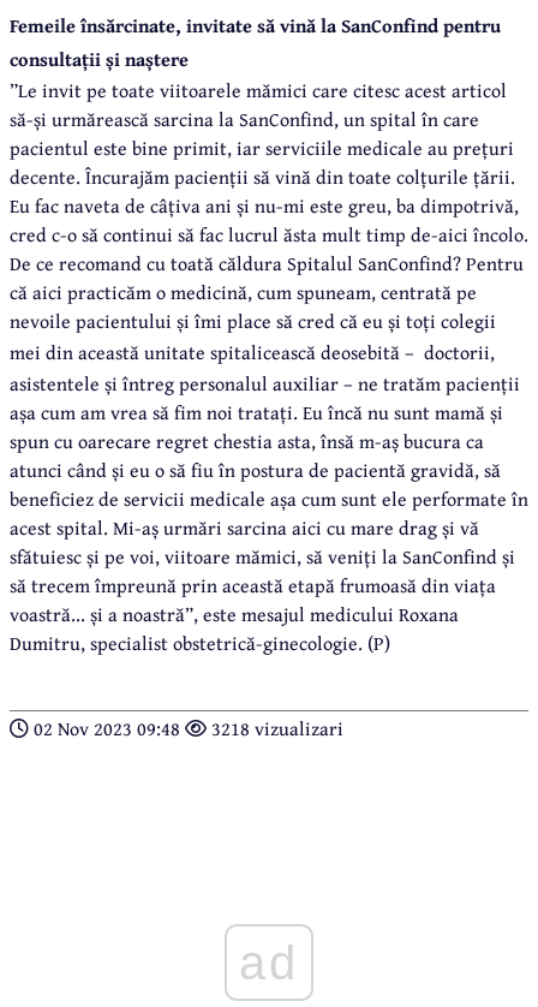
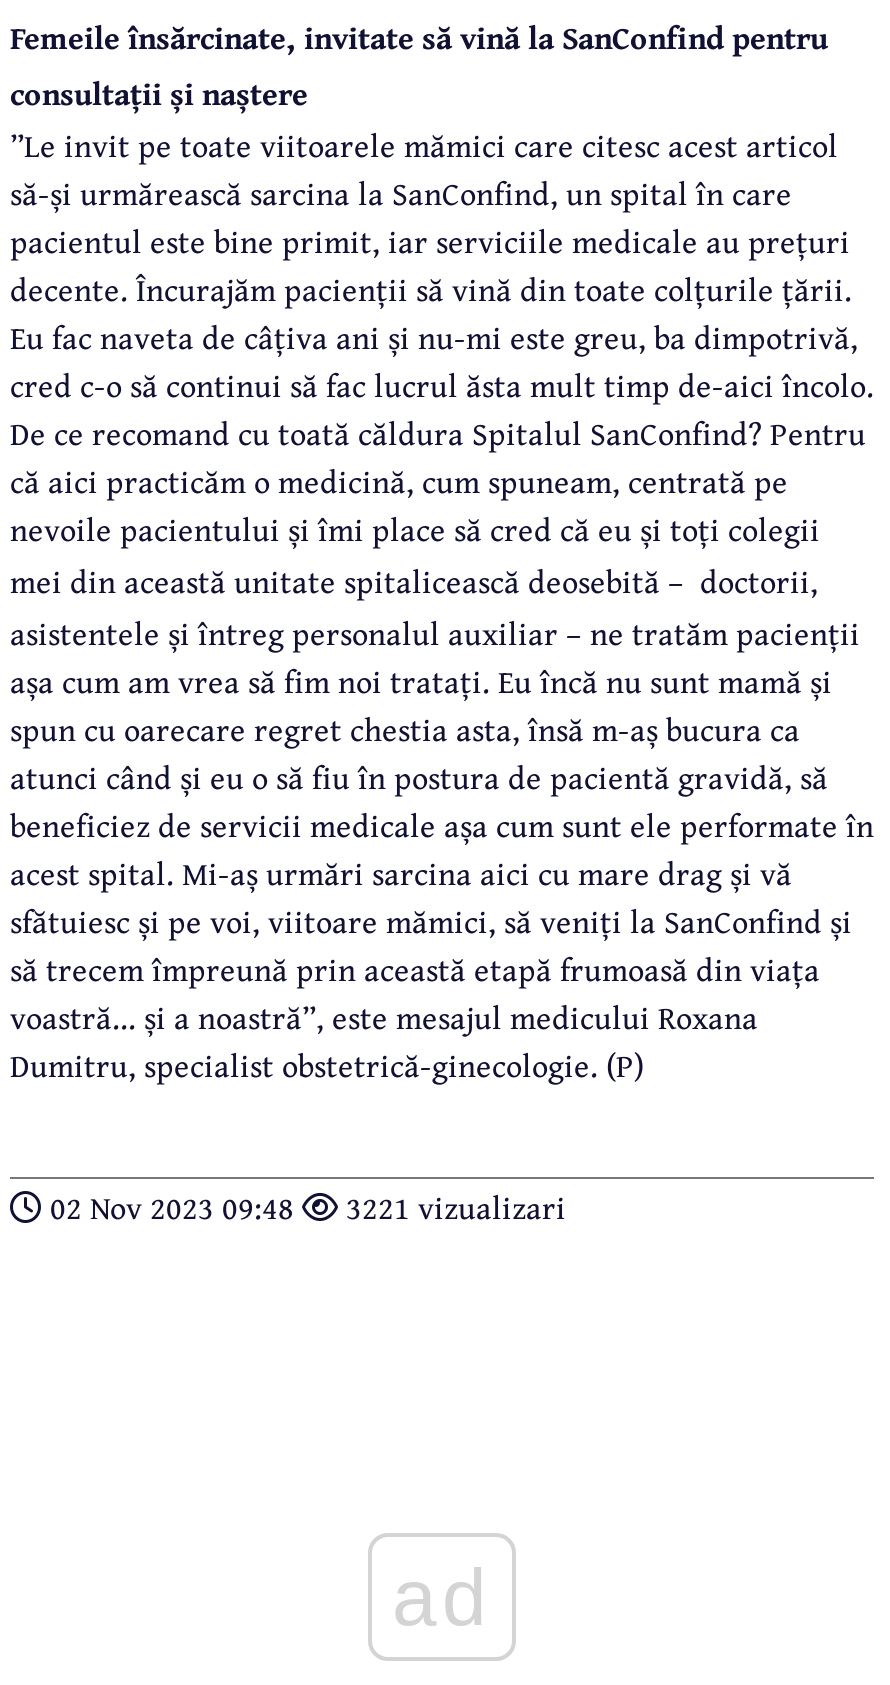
- 02 Nov 2023 09:48 3218 vizualizari
+ 02 Nov 2023 09:48 3221 vizualizari
